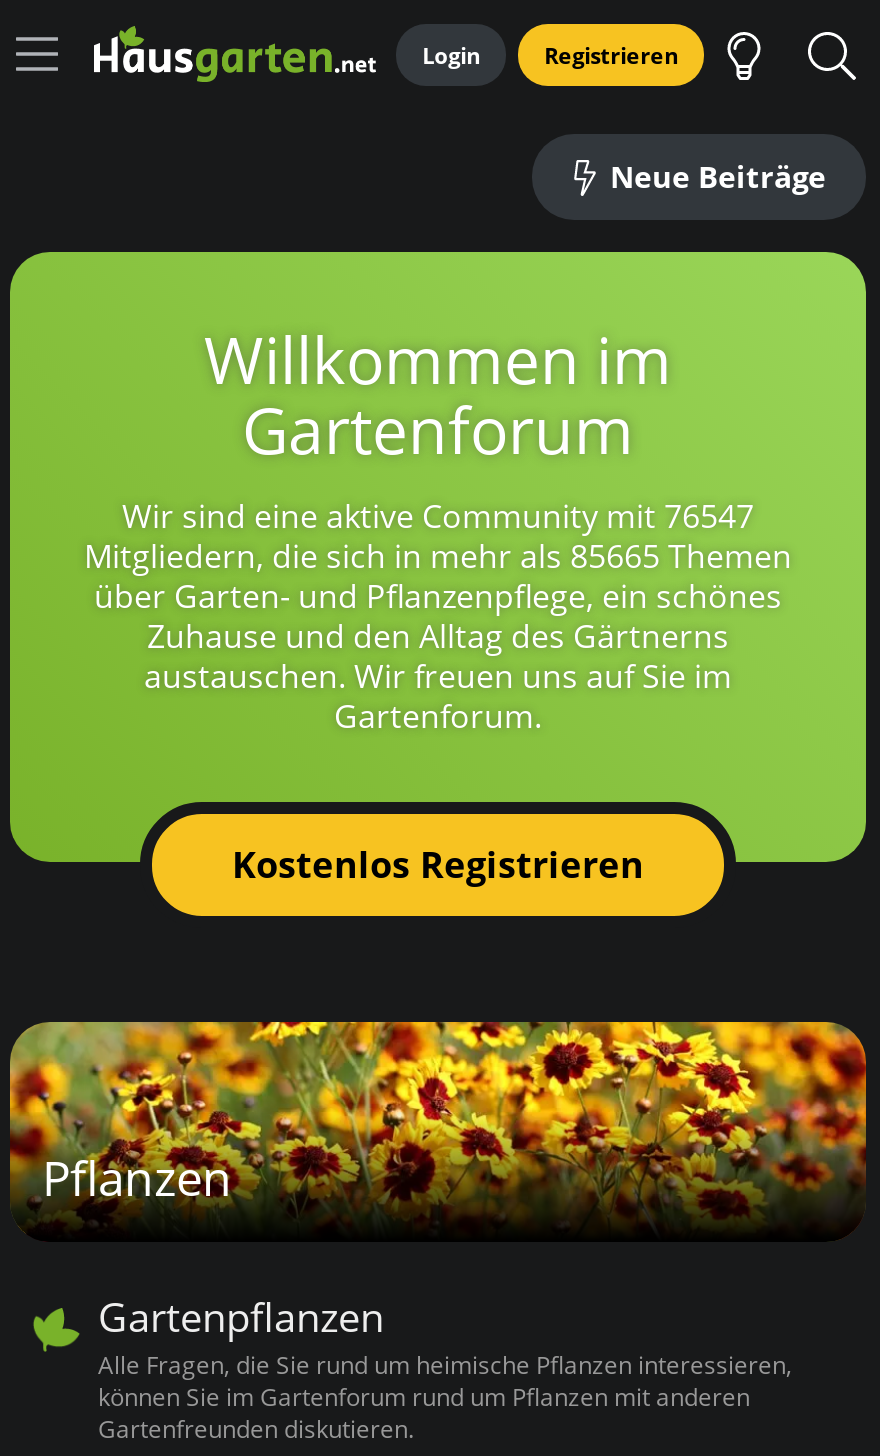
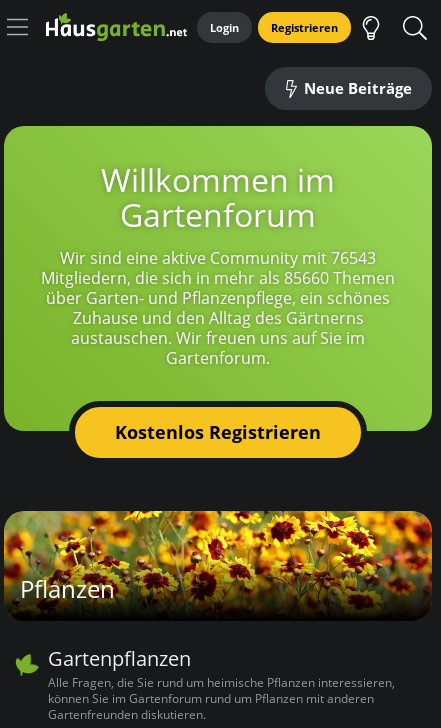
- Wir sind eine aktive Community mit 76547
+ Wir sind eine aktive Community mit 76543

- Mitgliedern, die sich in mehr als 85665 Themen
+ Mitgliedern, die sich in mehr als 85660 Themen
